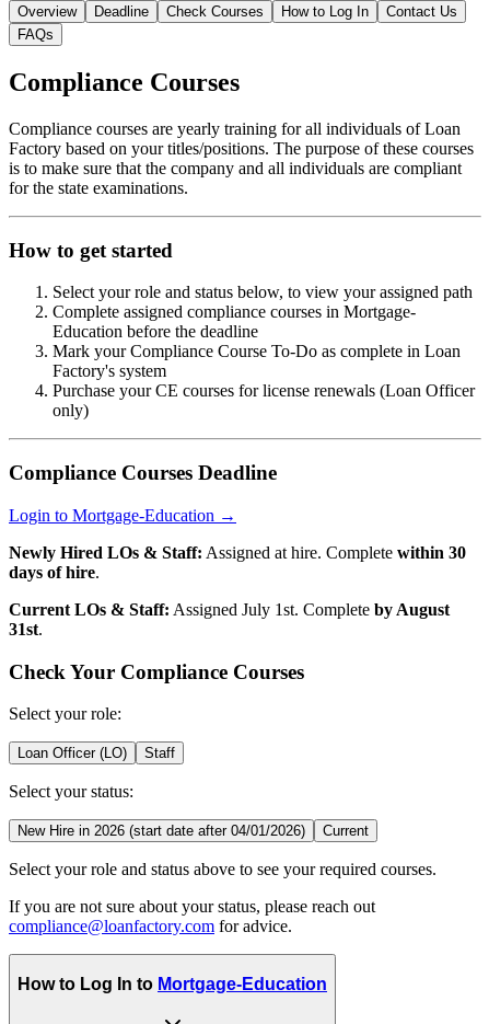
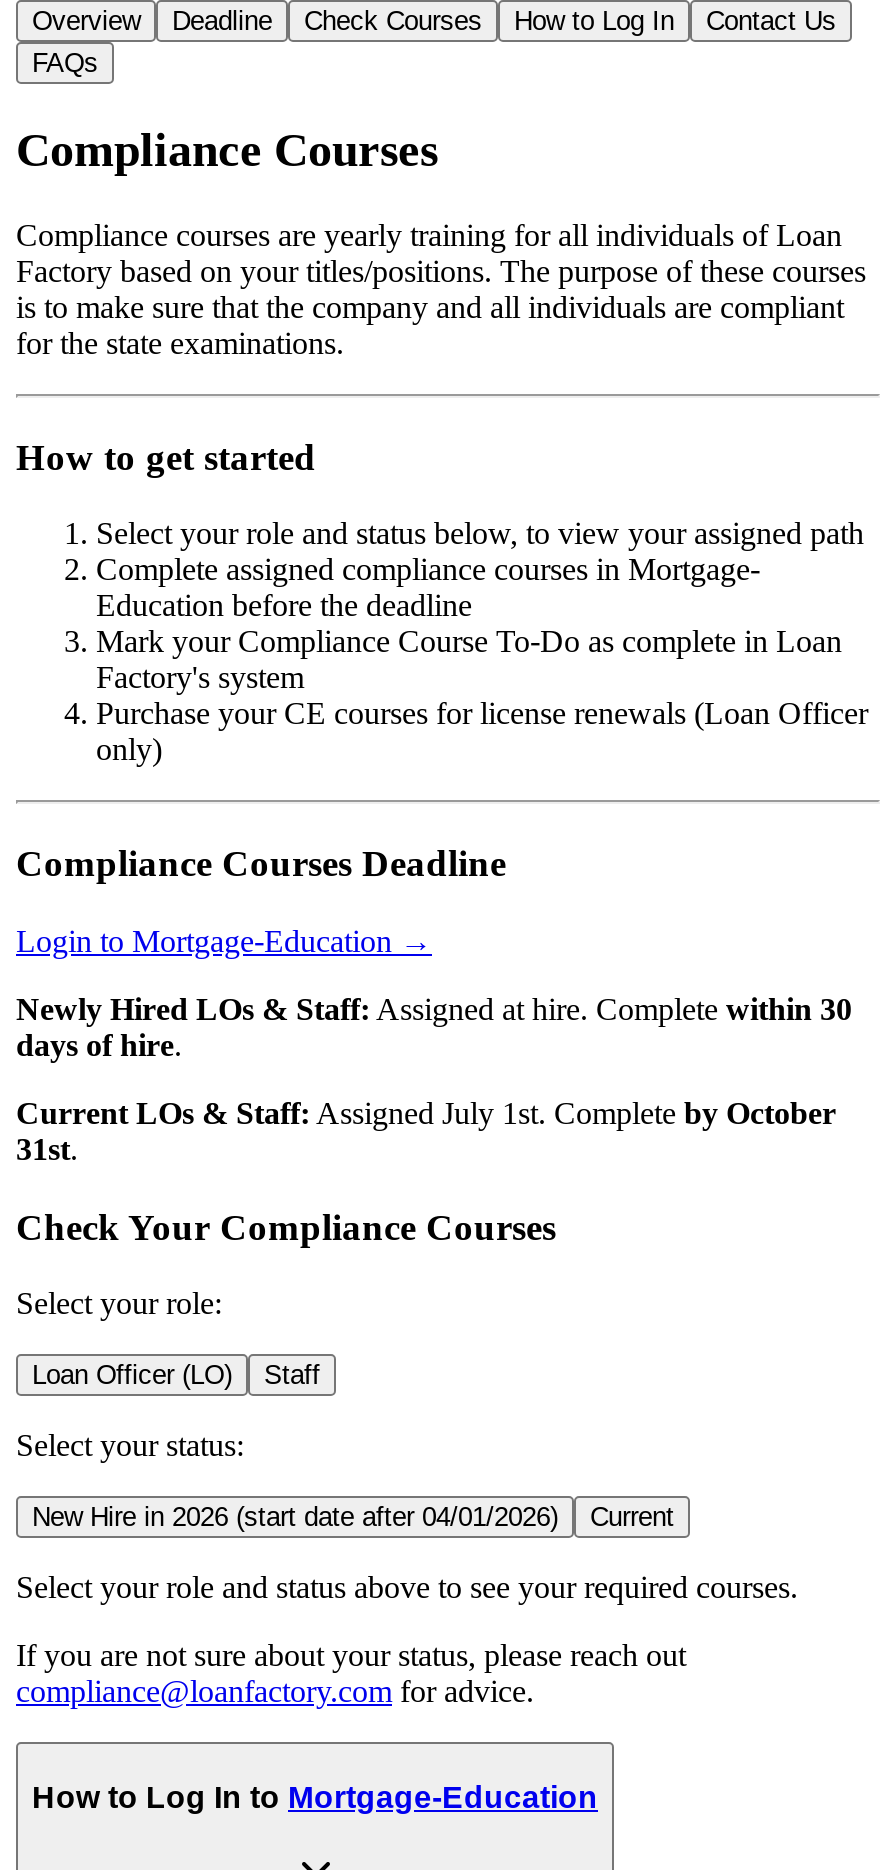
- Current LOs & Staff: Assigned July 1st. Complete by August
+ Current LOs & Staff: Assigned July 1st. Complete by October
